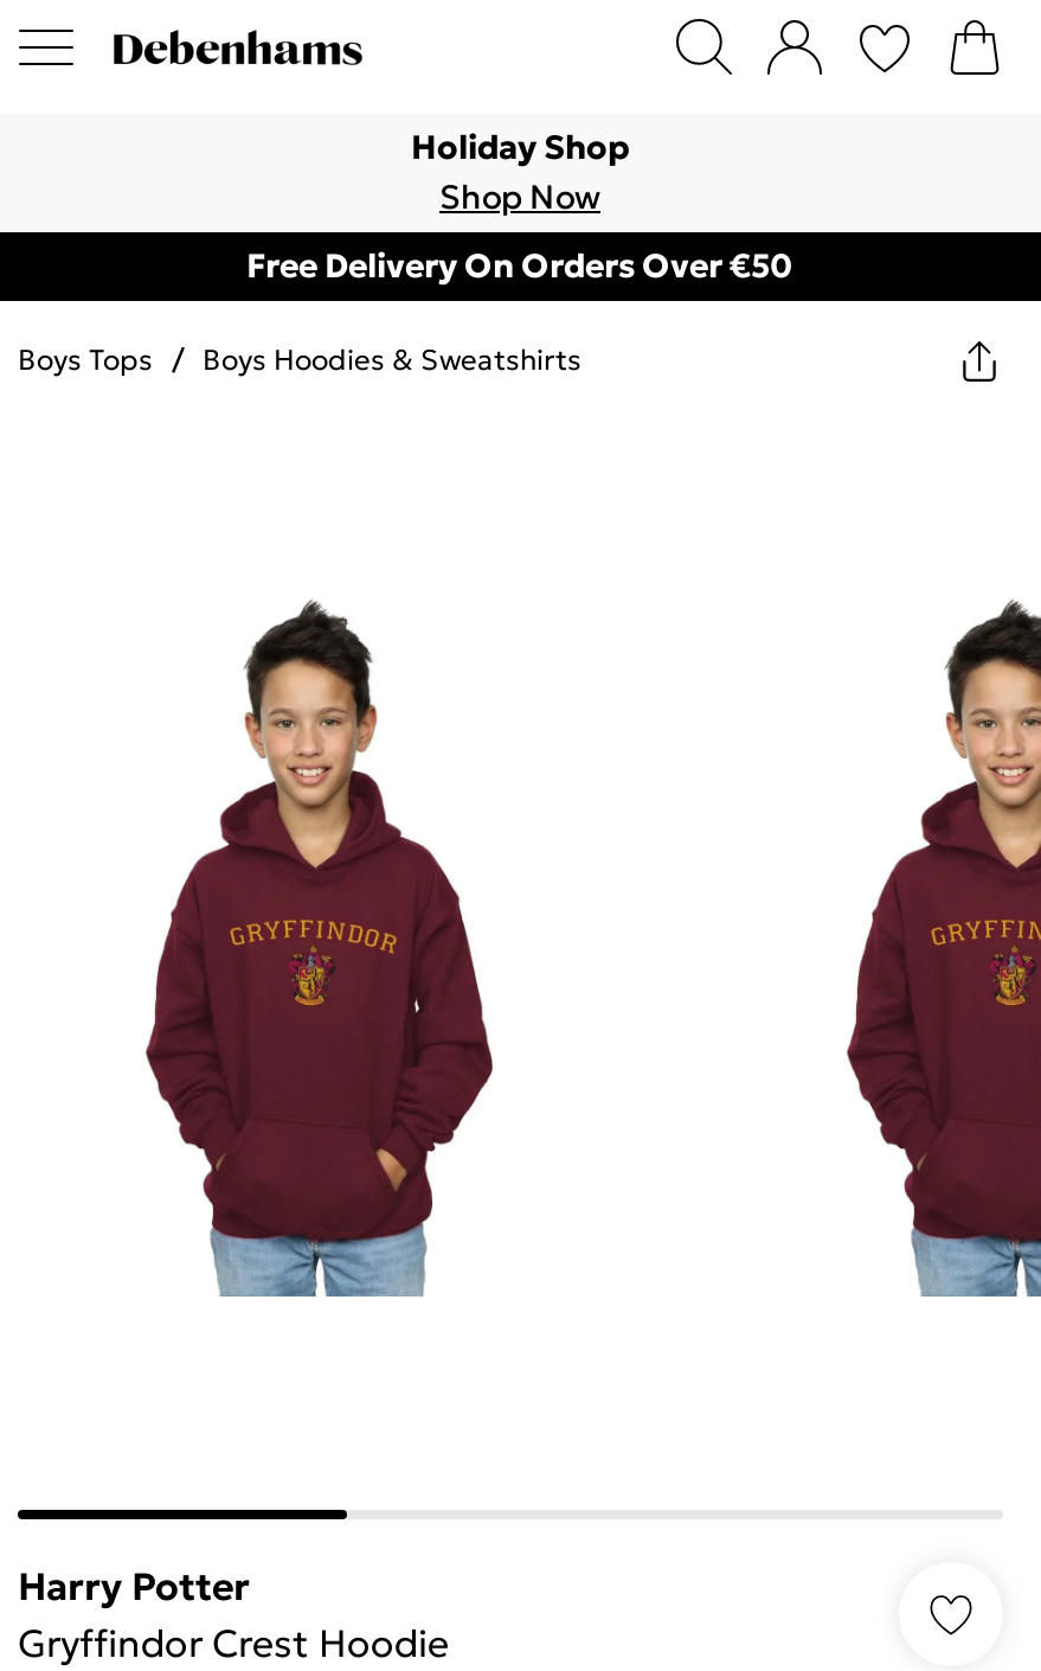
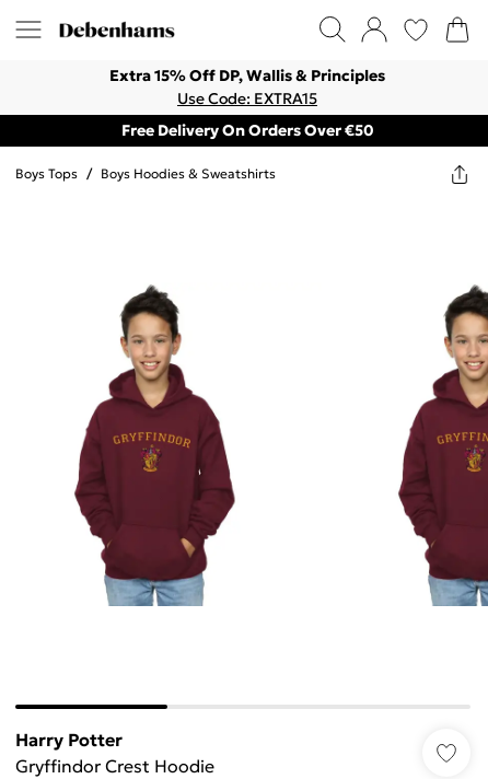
- Holiday Shop
- Shop Now
+ Extra 15% Off DP, Wallis & Principles
+ Use Code: EXTRA15
